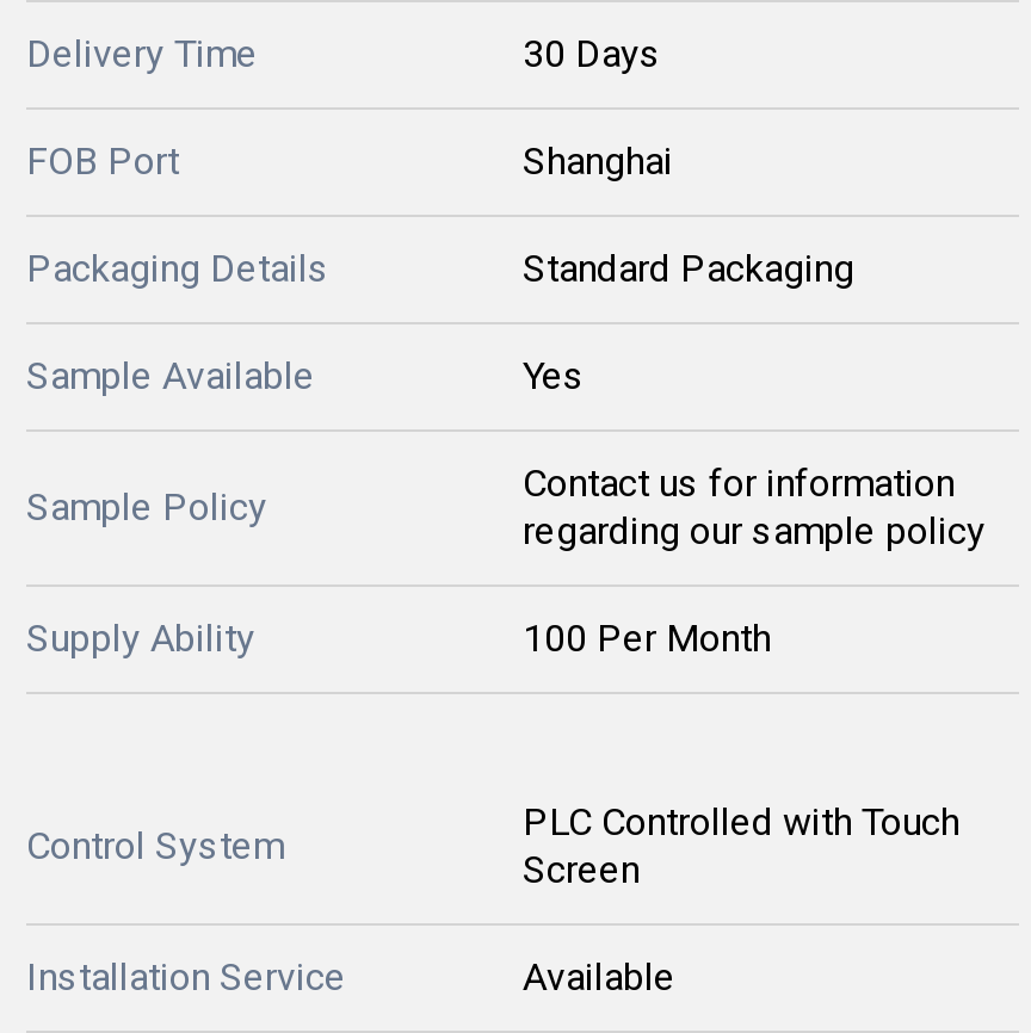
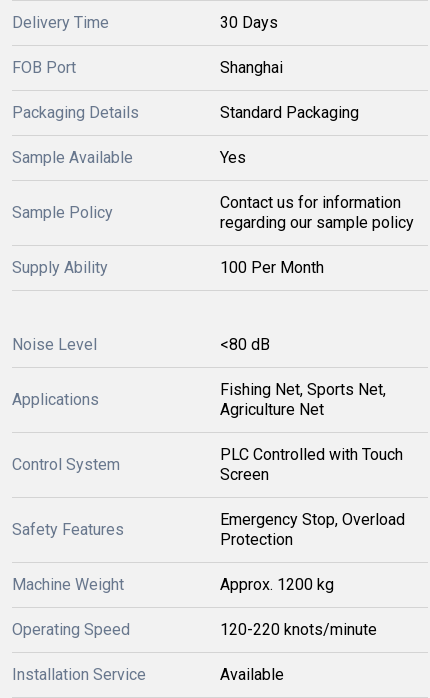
+ Noise Level
+ <80 dB
+ Applications

+ Fishing Net, Sports Net,
+ Agriculture Net

+ Safety Features

+ Emergency Stop, Overload
+ Protection
+ Machine Weight
+ Approx. 1200 kg
+ Operating Speed
+ 120-220 knots/minute
